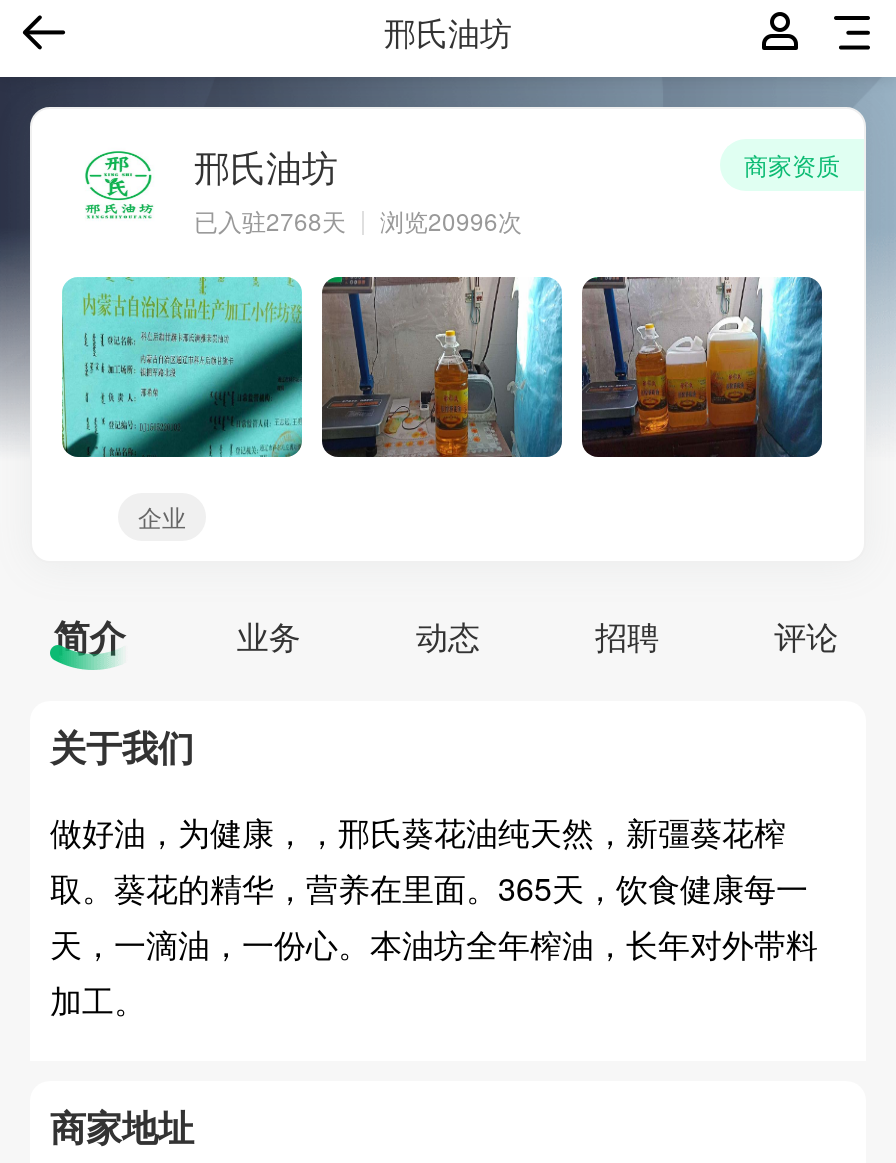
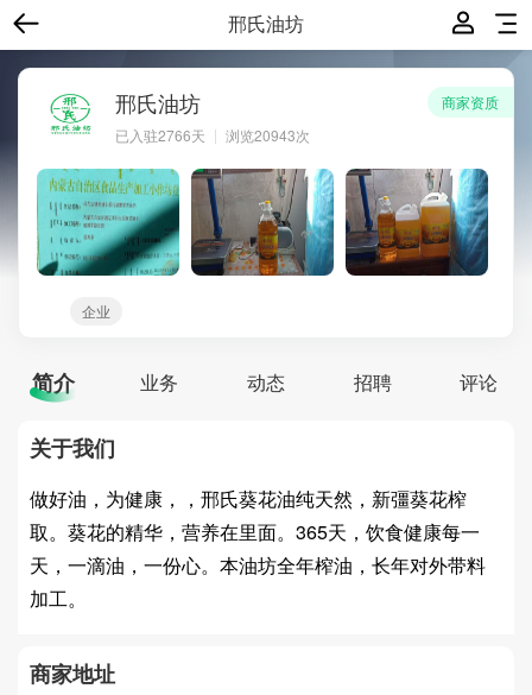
- 已入驻2768天
+ 已入驻2766天

- 浏览20996次
+ 浏览20943次
